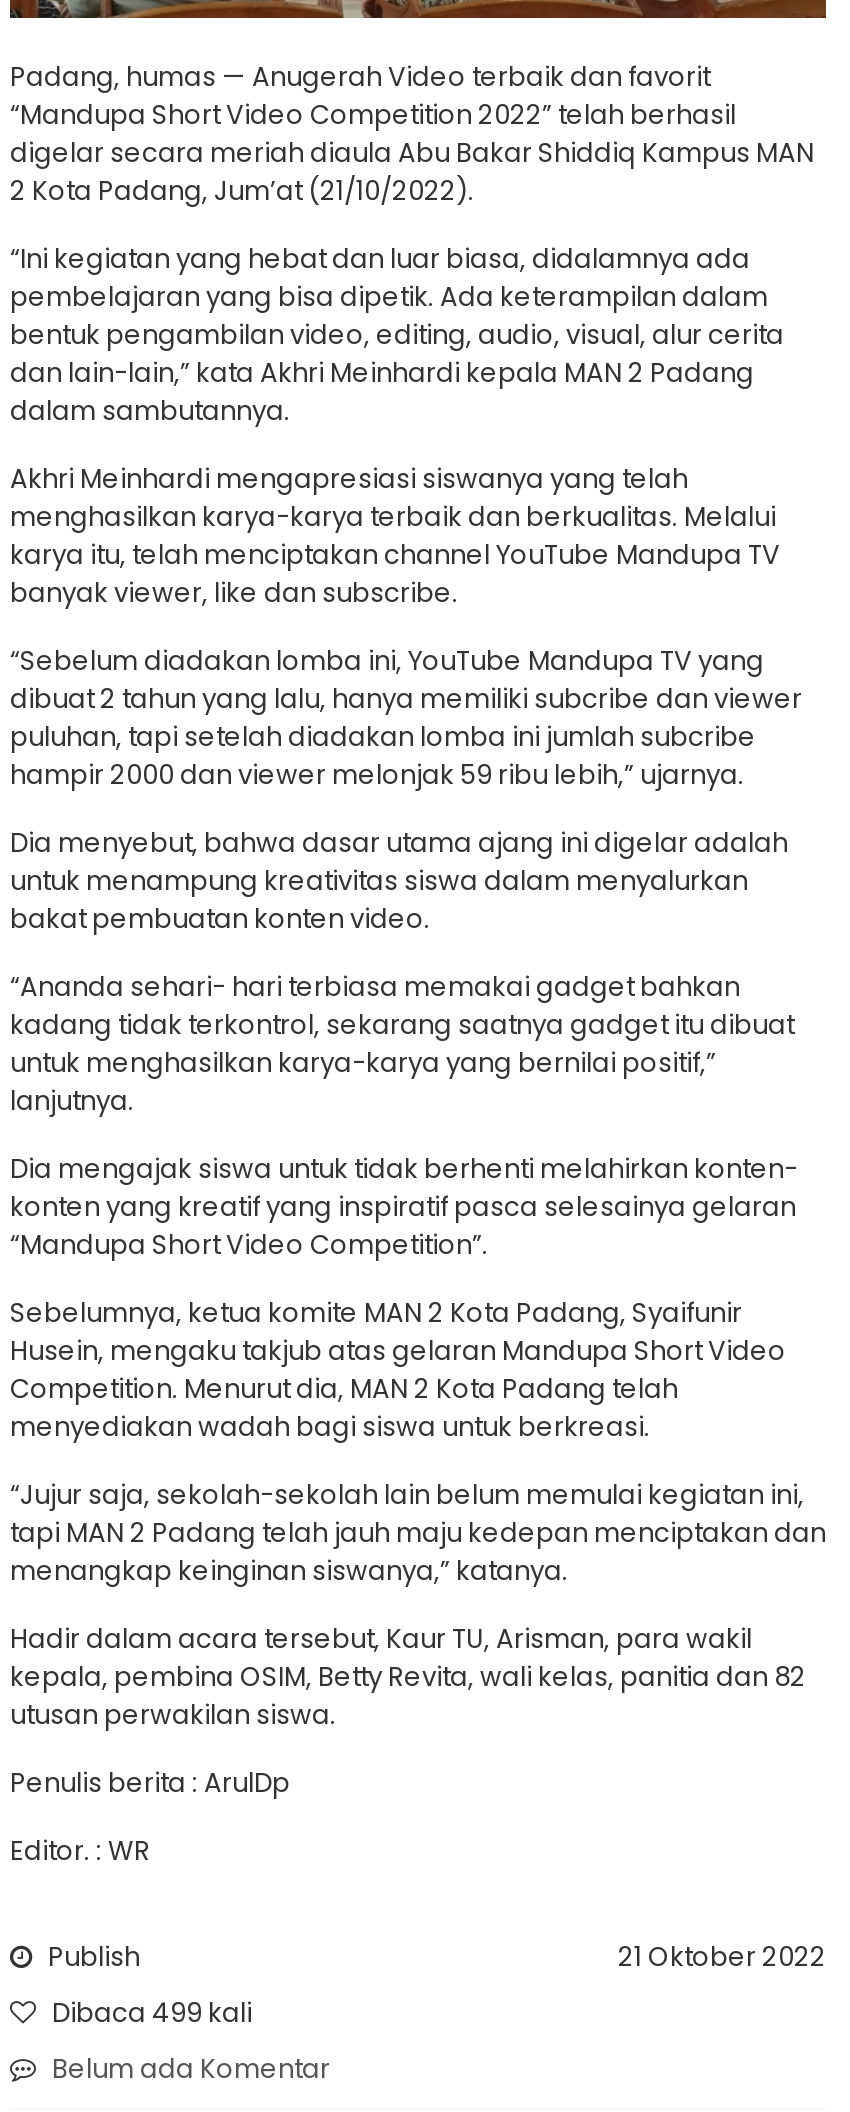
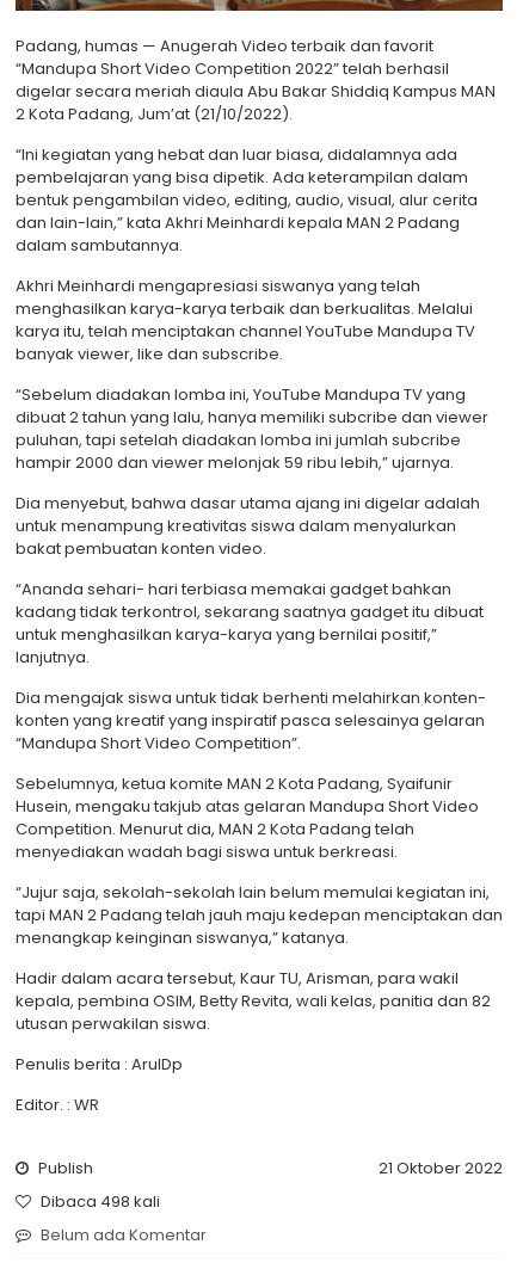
- Dibaca 499 kali
+ Dibaca 498 kali
